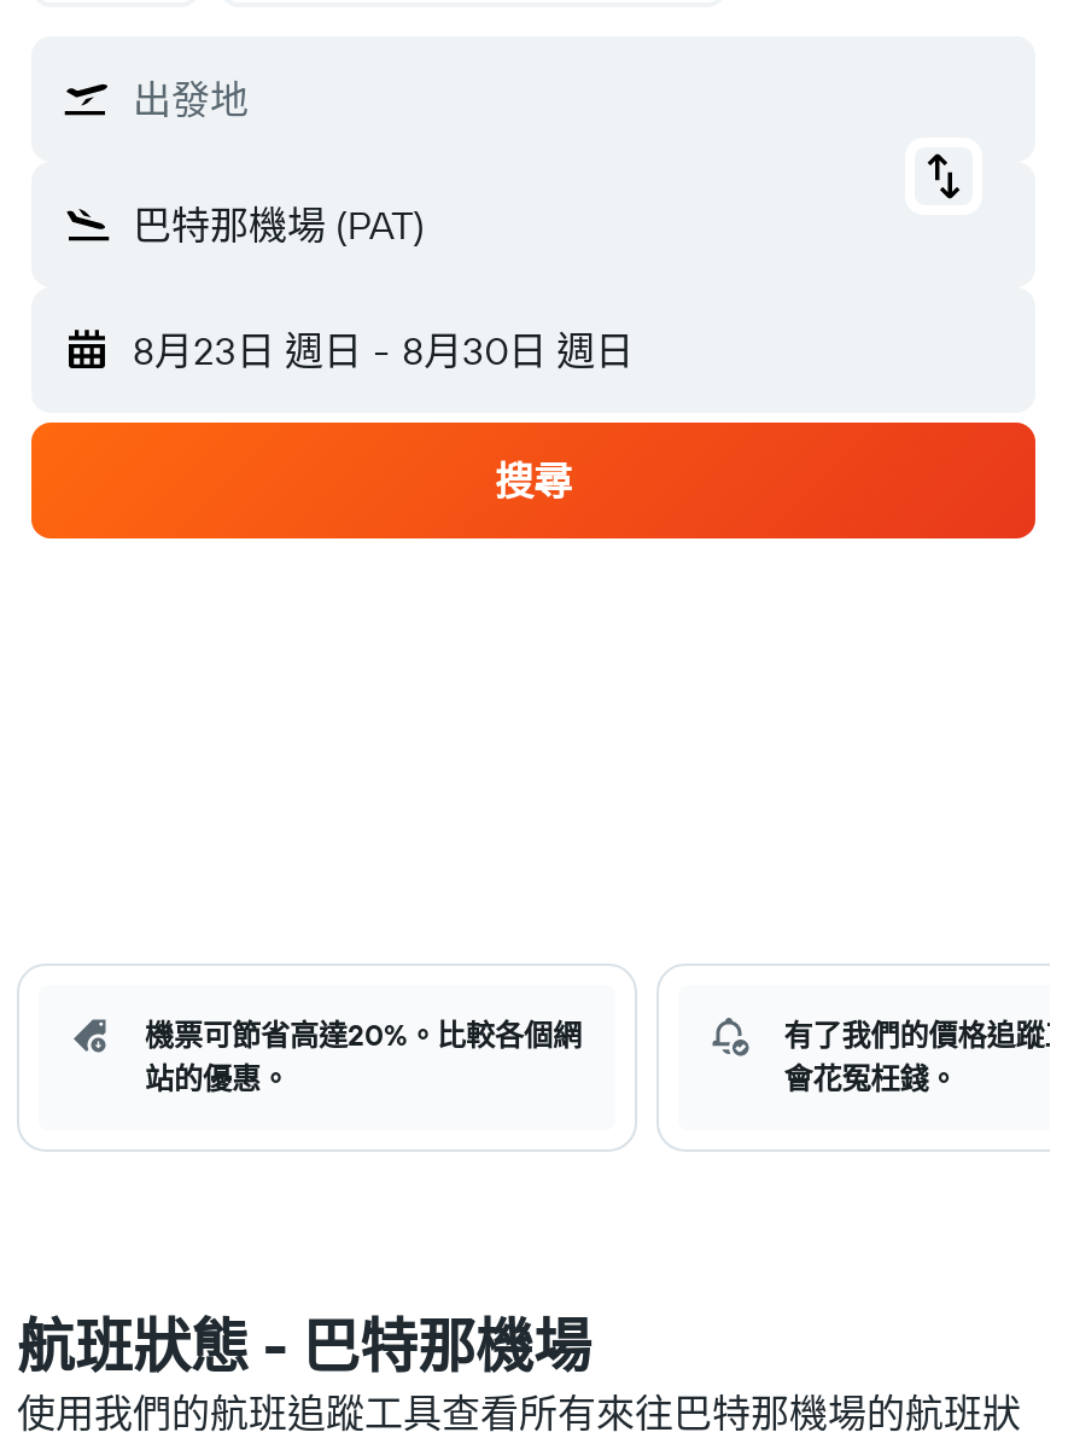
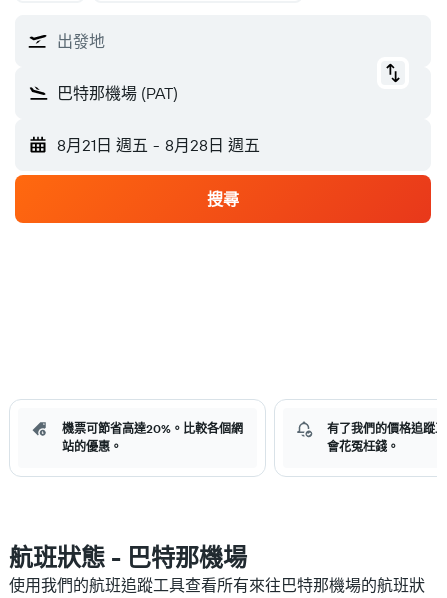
- 8月23日 週日 - 8月30日 週日
+ 8月21日 週五 - 8月28日 週五
